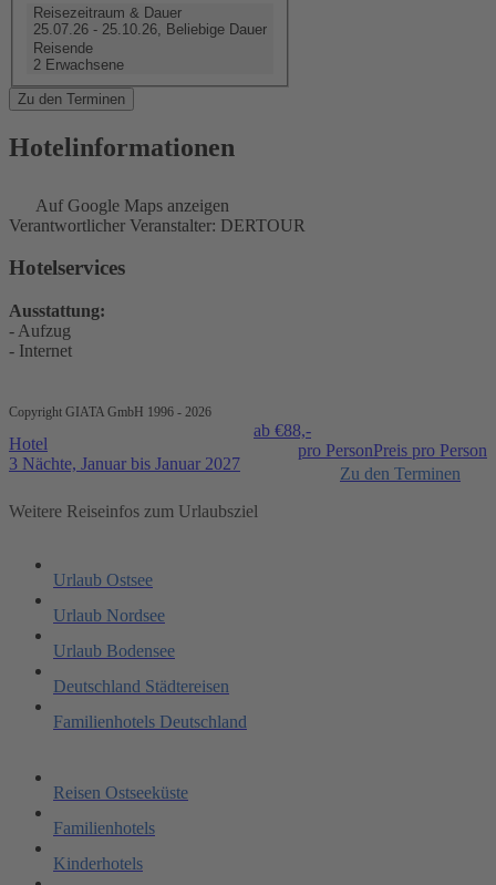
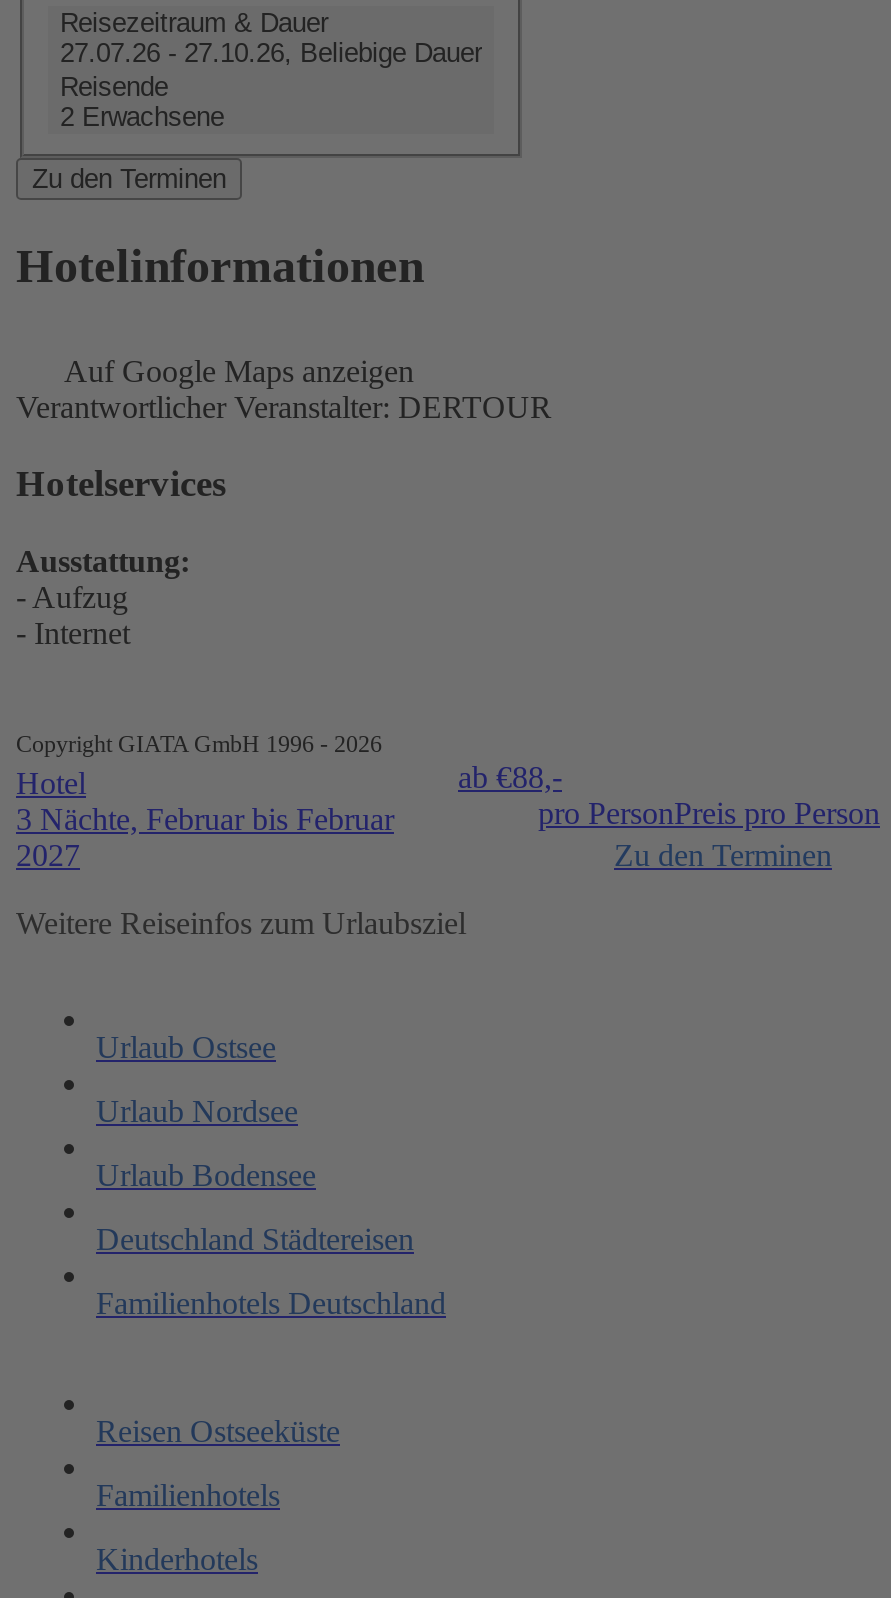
- 25.07.26 - 25.10.26, Beliebige Dauer
+ 27.07.26 - 27.10.26, Beliebige Dauer

- 3 Nächte, Januar bis Januar 2027
+ 3 Nächte, Februar bis Februar
+ 2027
